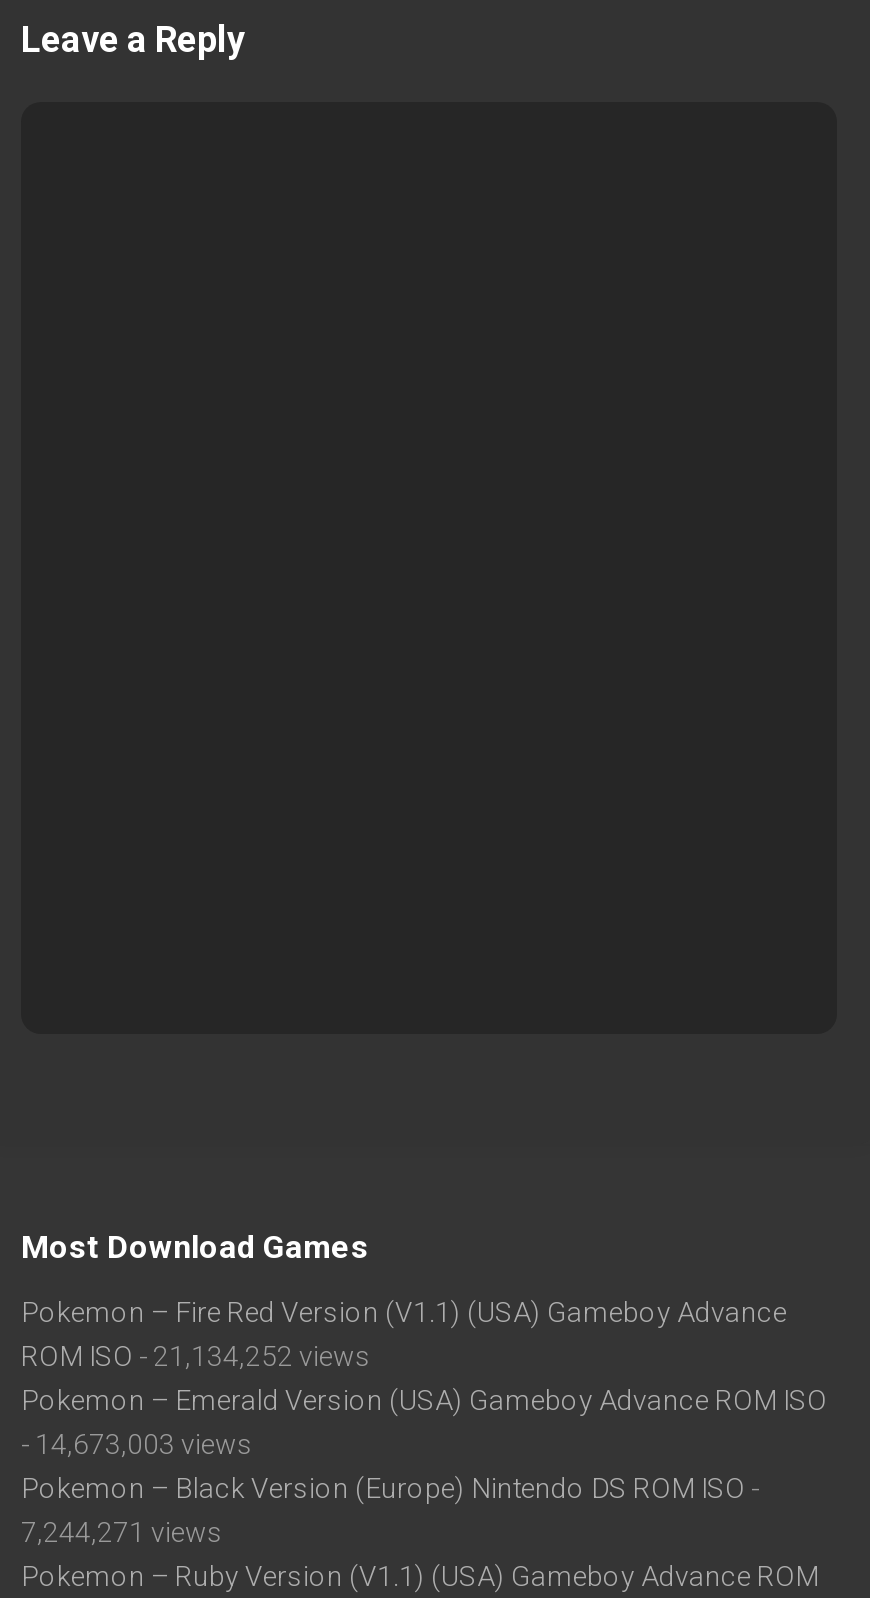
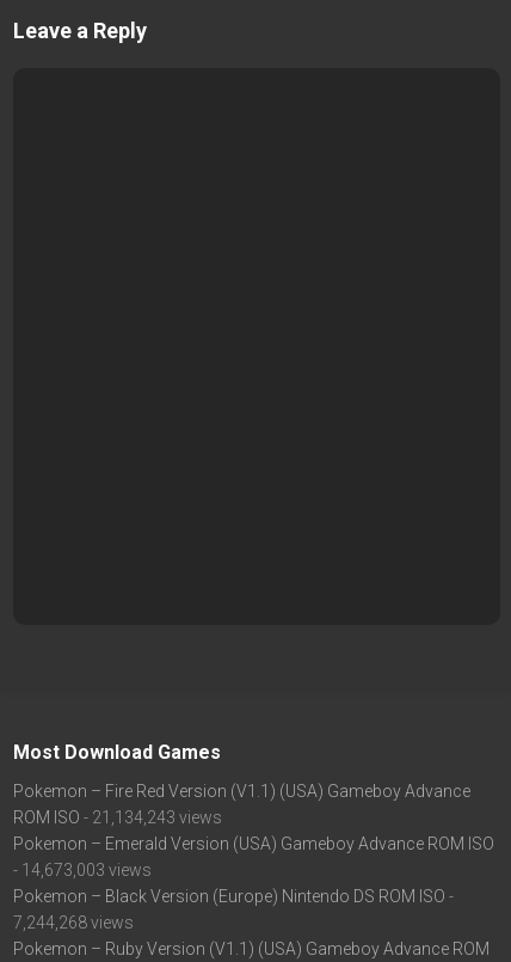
- ROM ISO - 21,134,252 views
+ ROM ISO - 21,134,243 views

- 7,244,271 views
+ 7,244,268 views
